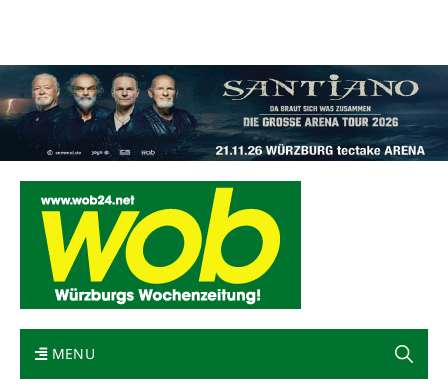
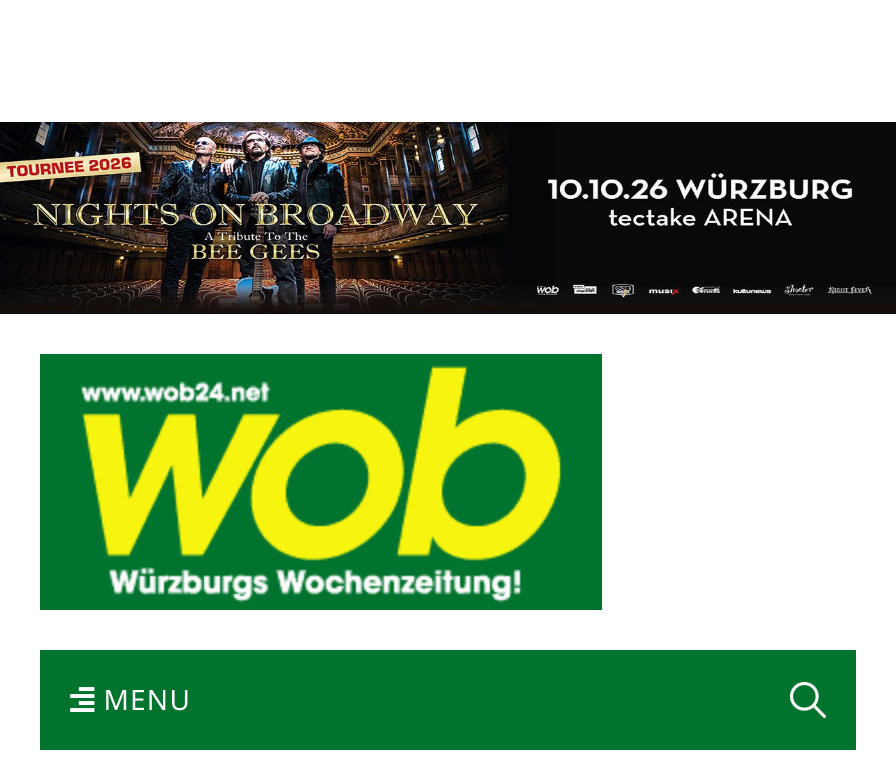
- [image]
+ [image]
